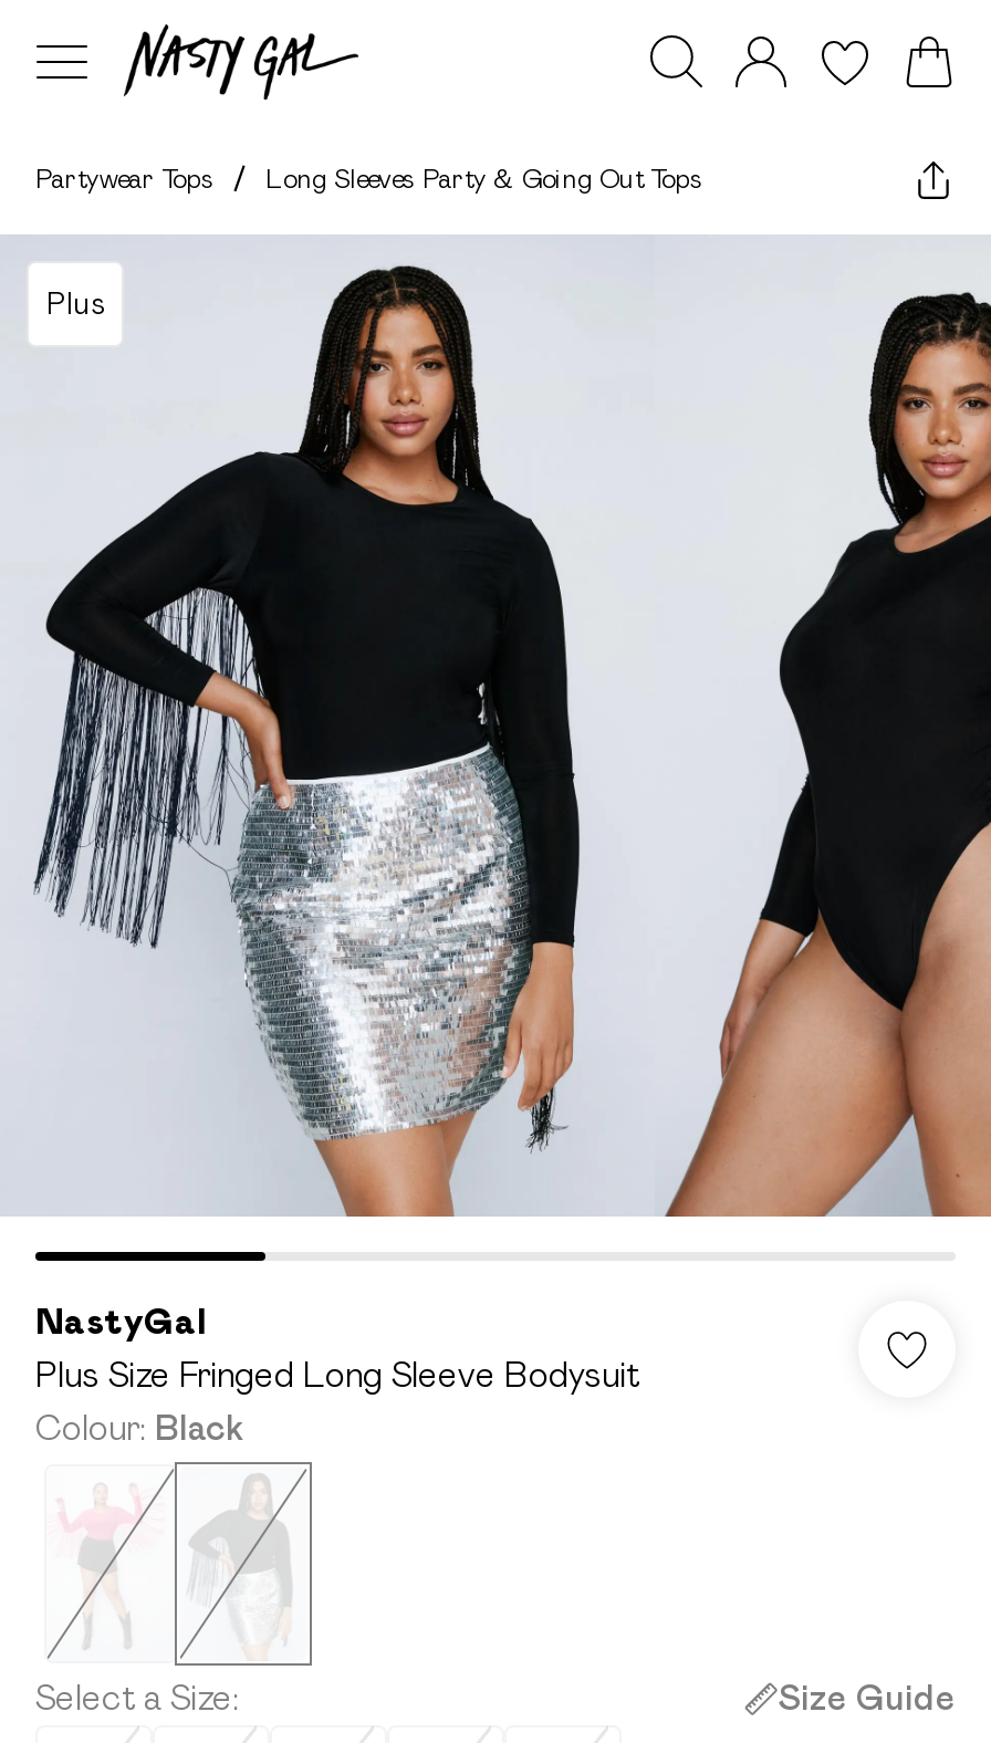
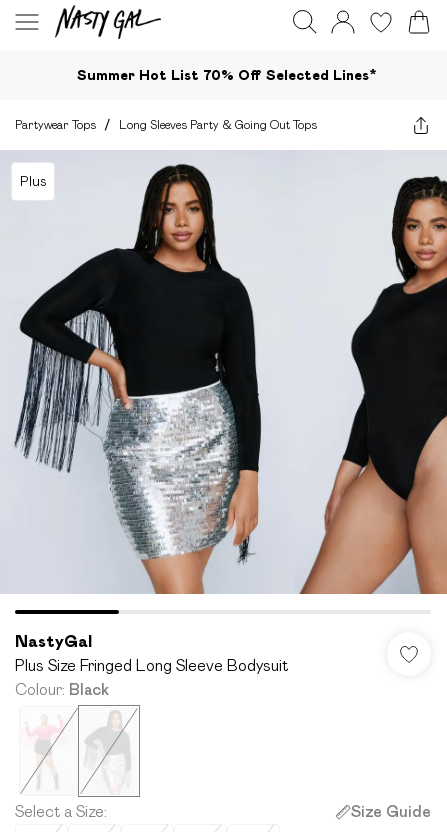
+ Summer Hot List 70% Off Selected Lines*
